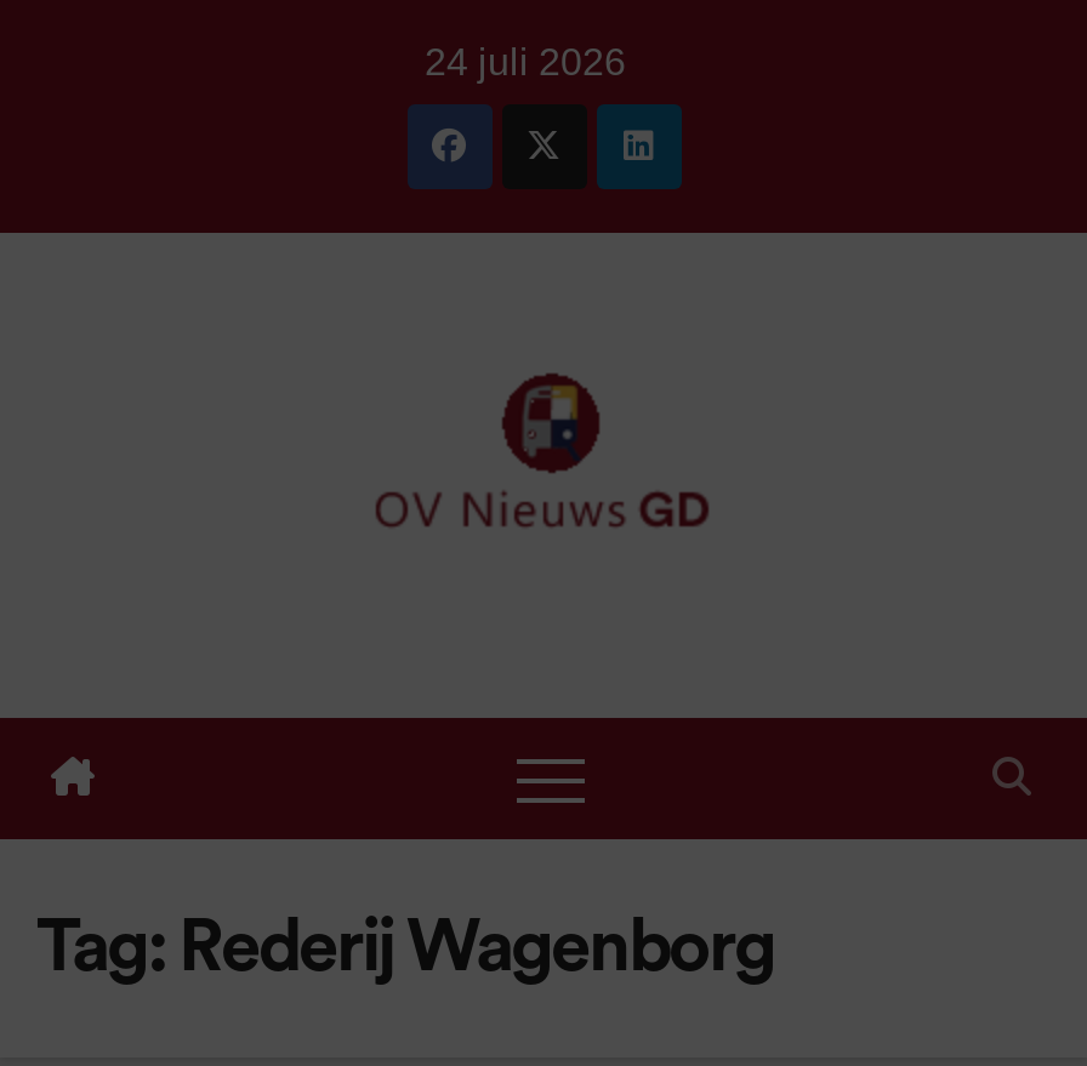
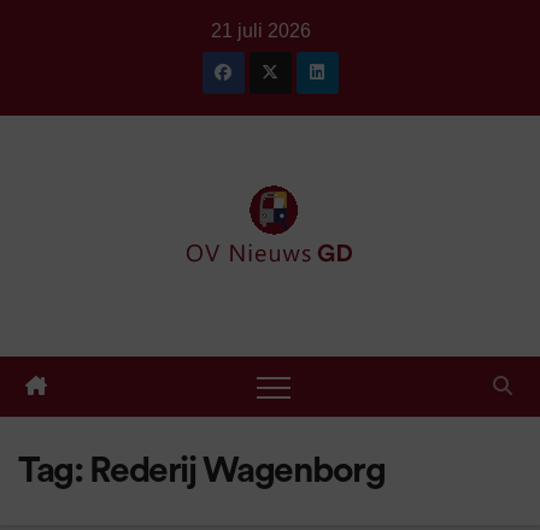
- 24 juli 2026
+ 21 juli 2026
